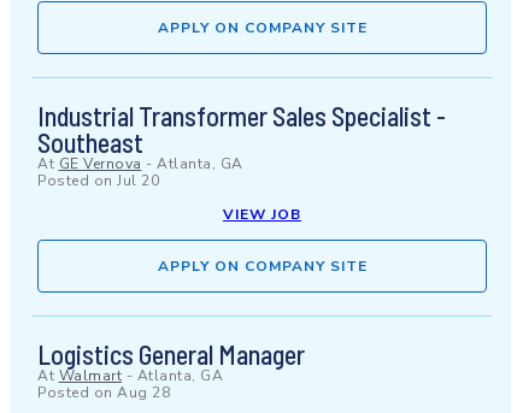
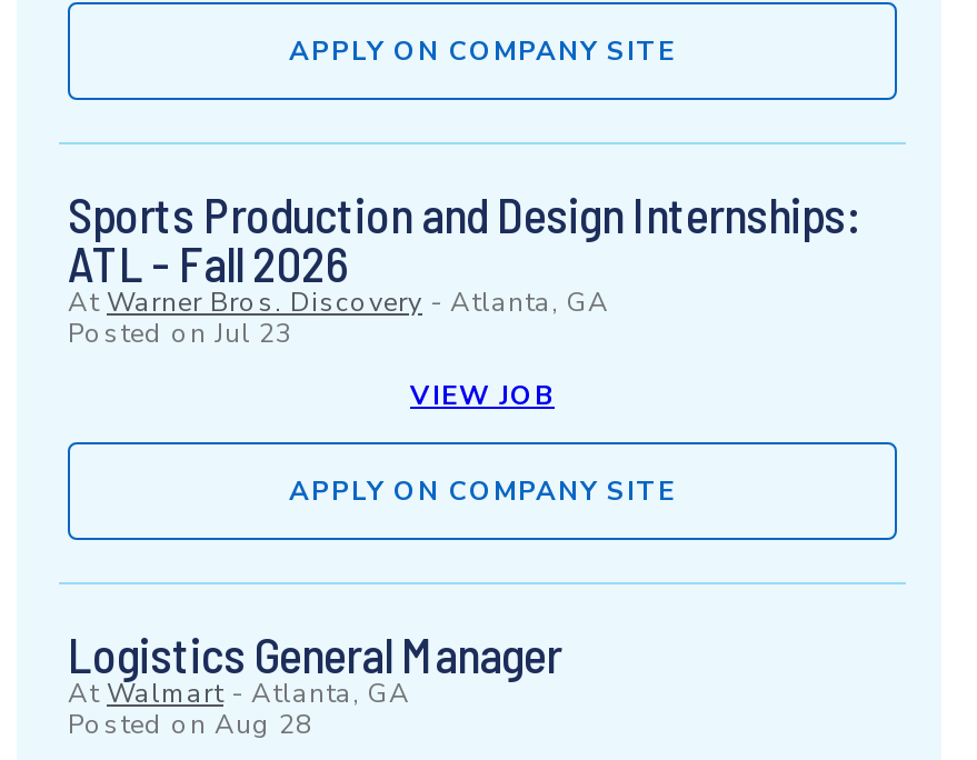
- Industrial Transformer Sales Specialist -
- Southeast
- At GE Vernova - Atlanta, GA
- Posted onJul 20
+ Sports Production and Design Internships:
+ ATL - Fall 2026
+ At Warner Bros. Discovery - Atlanta, GA
+ Posted onJul 23
